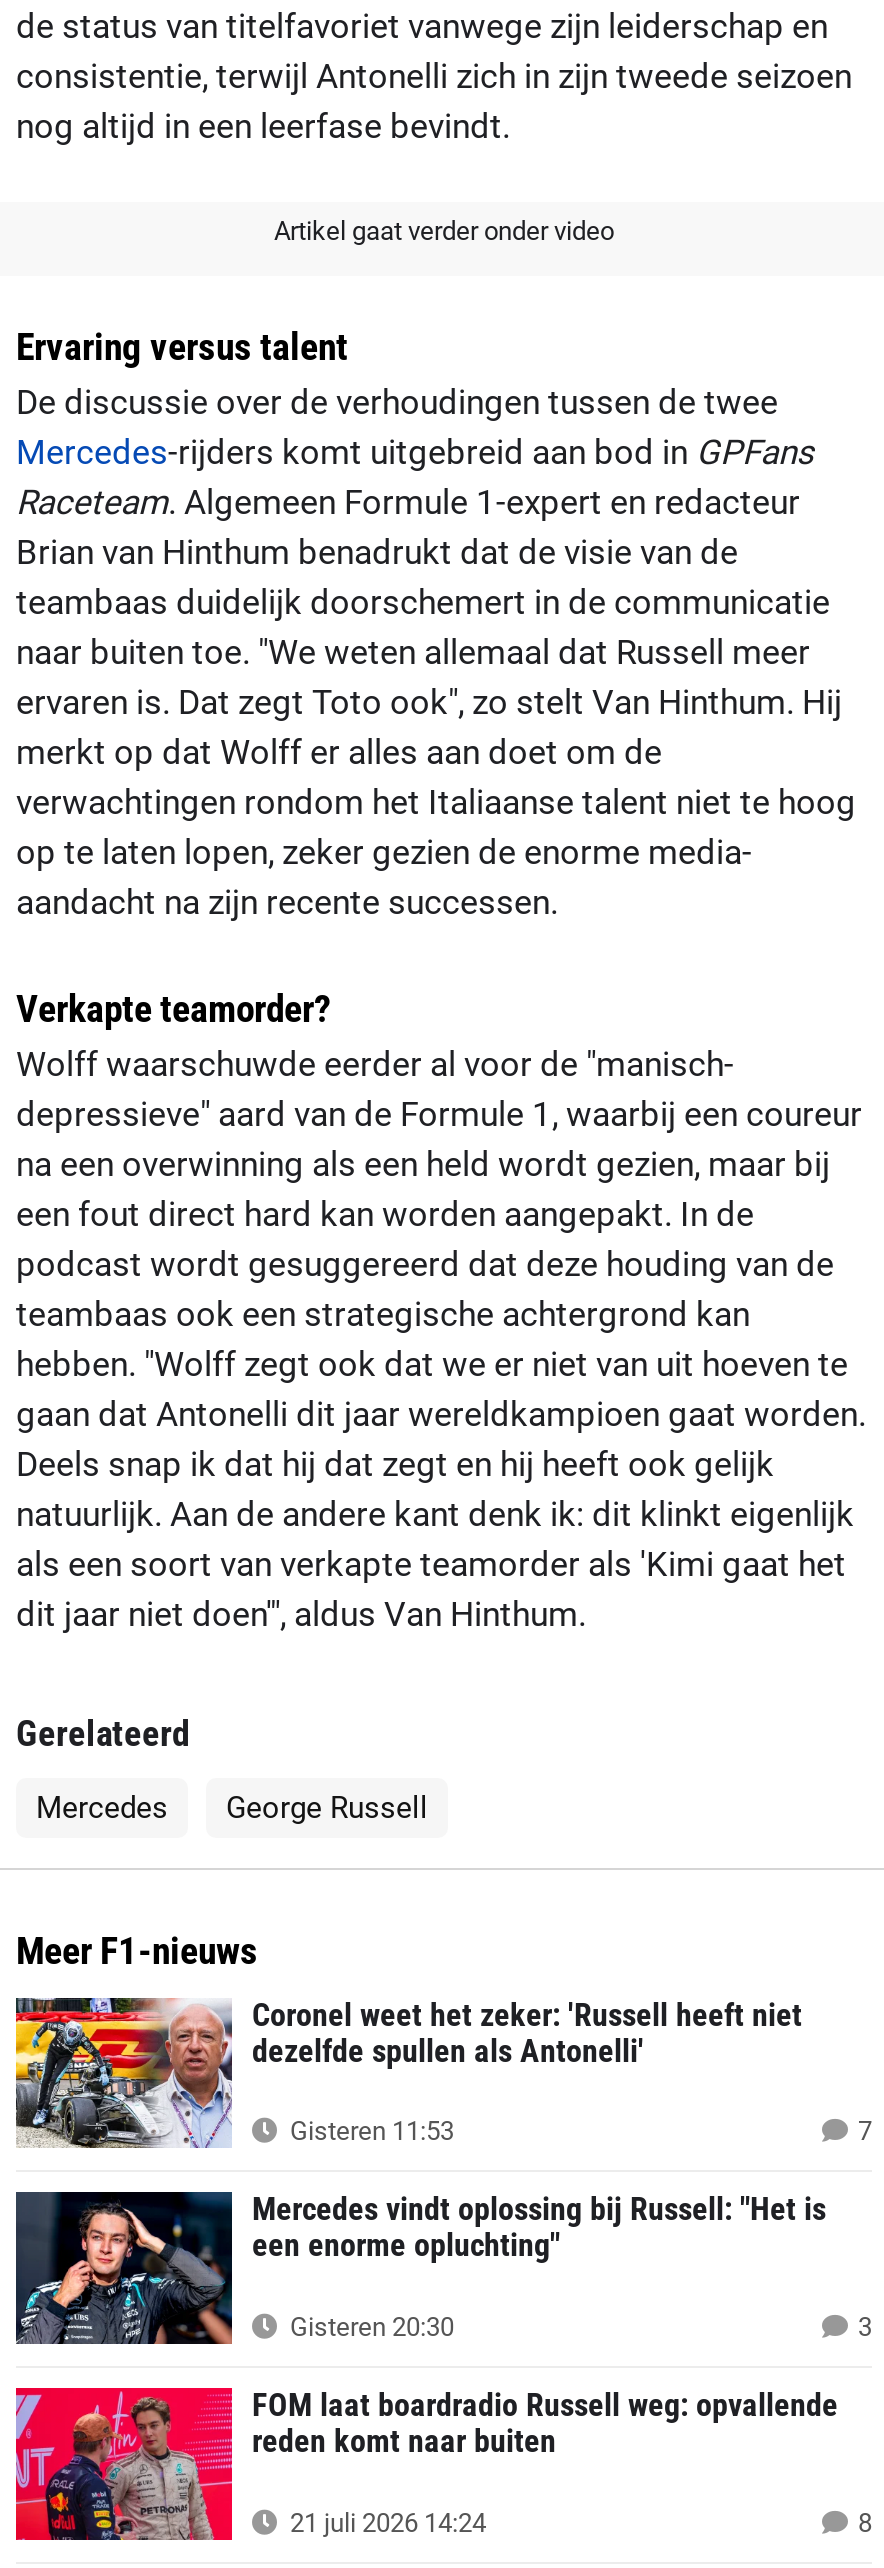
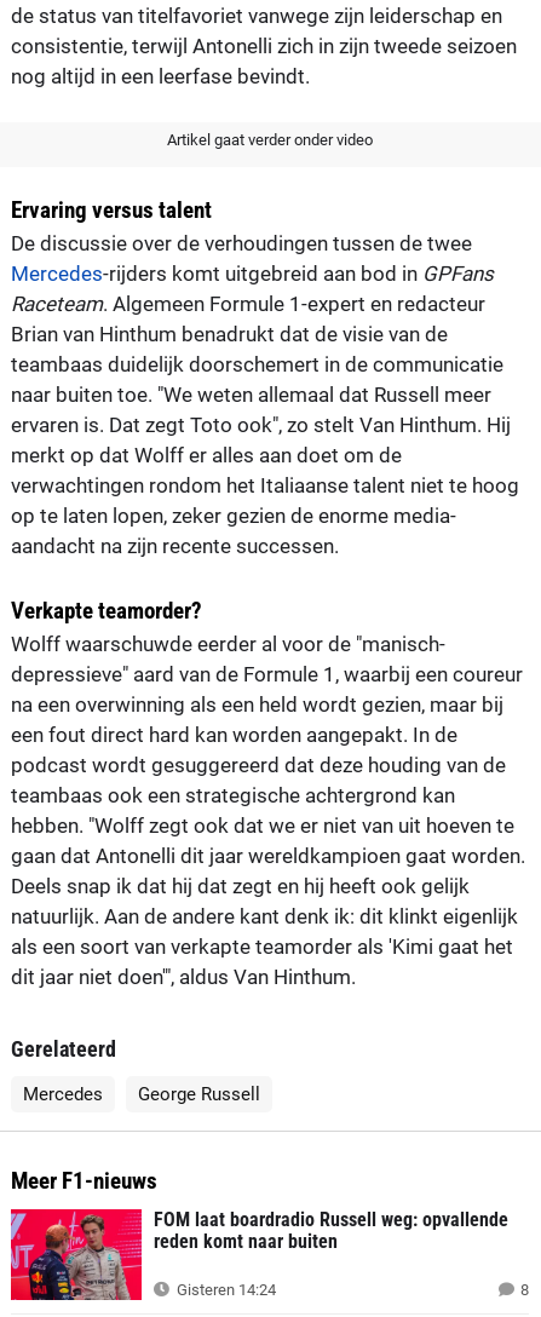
- [image]
- Coronel weet het zeker: 'Russell heeft niet
- dezelfde spullen als Antonelli'
- Gisteren 11:53
- 7
- Mercedes vindt oplossing bij Russell: "Het is
- een enorme opluchting"
- Gisteren 20:30
- 3

- [image]

- 21 juli 2026 14:24
+ Gisteren 14:24
